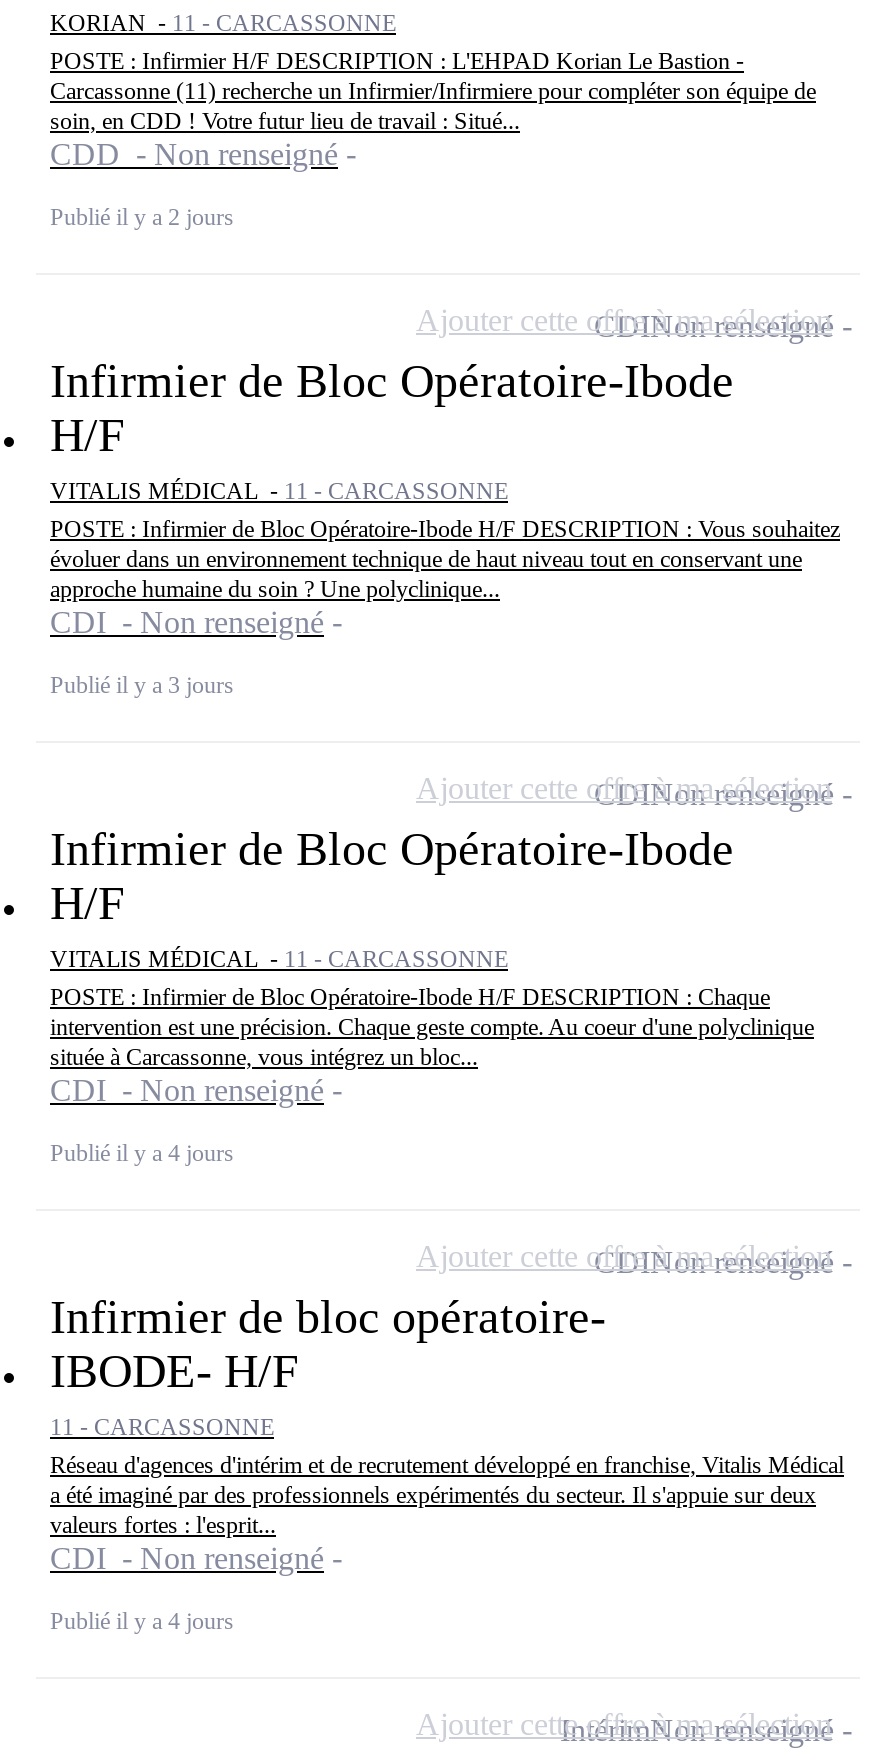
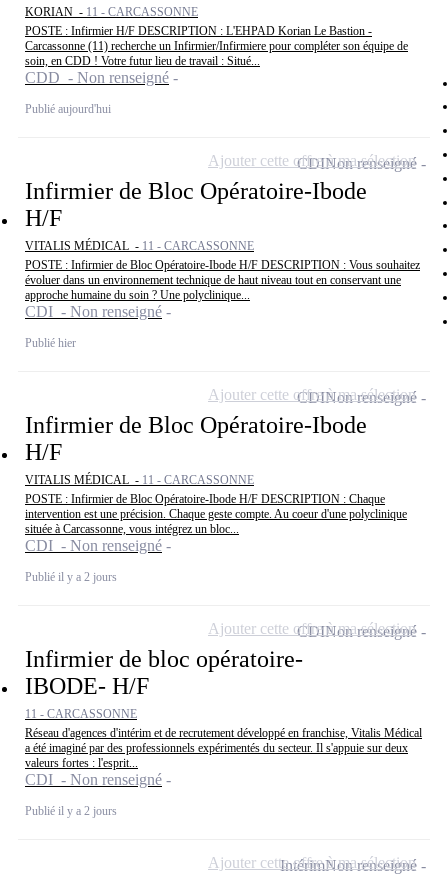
- Publié il y a 2 jours
+ Publié aujourd'hui

- Publié il y a 3 jours
+ Publié hier

- Publié il y a 4 jours
+ Publié il y a 2 jours

- Publié il y a 4 jours
+ Publié il y a 2 jours
